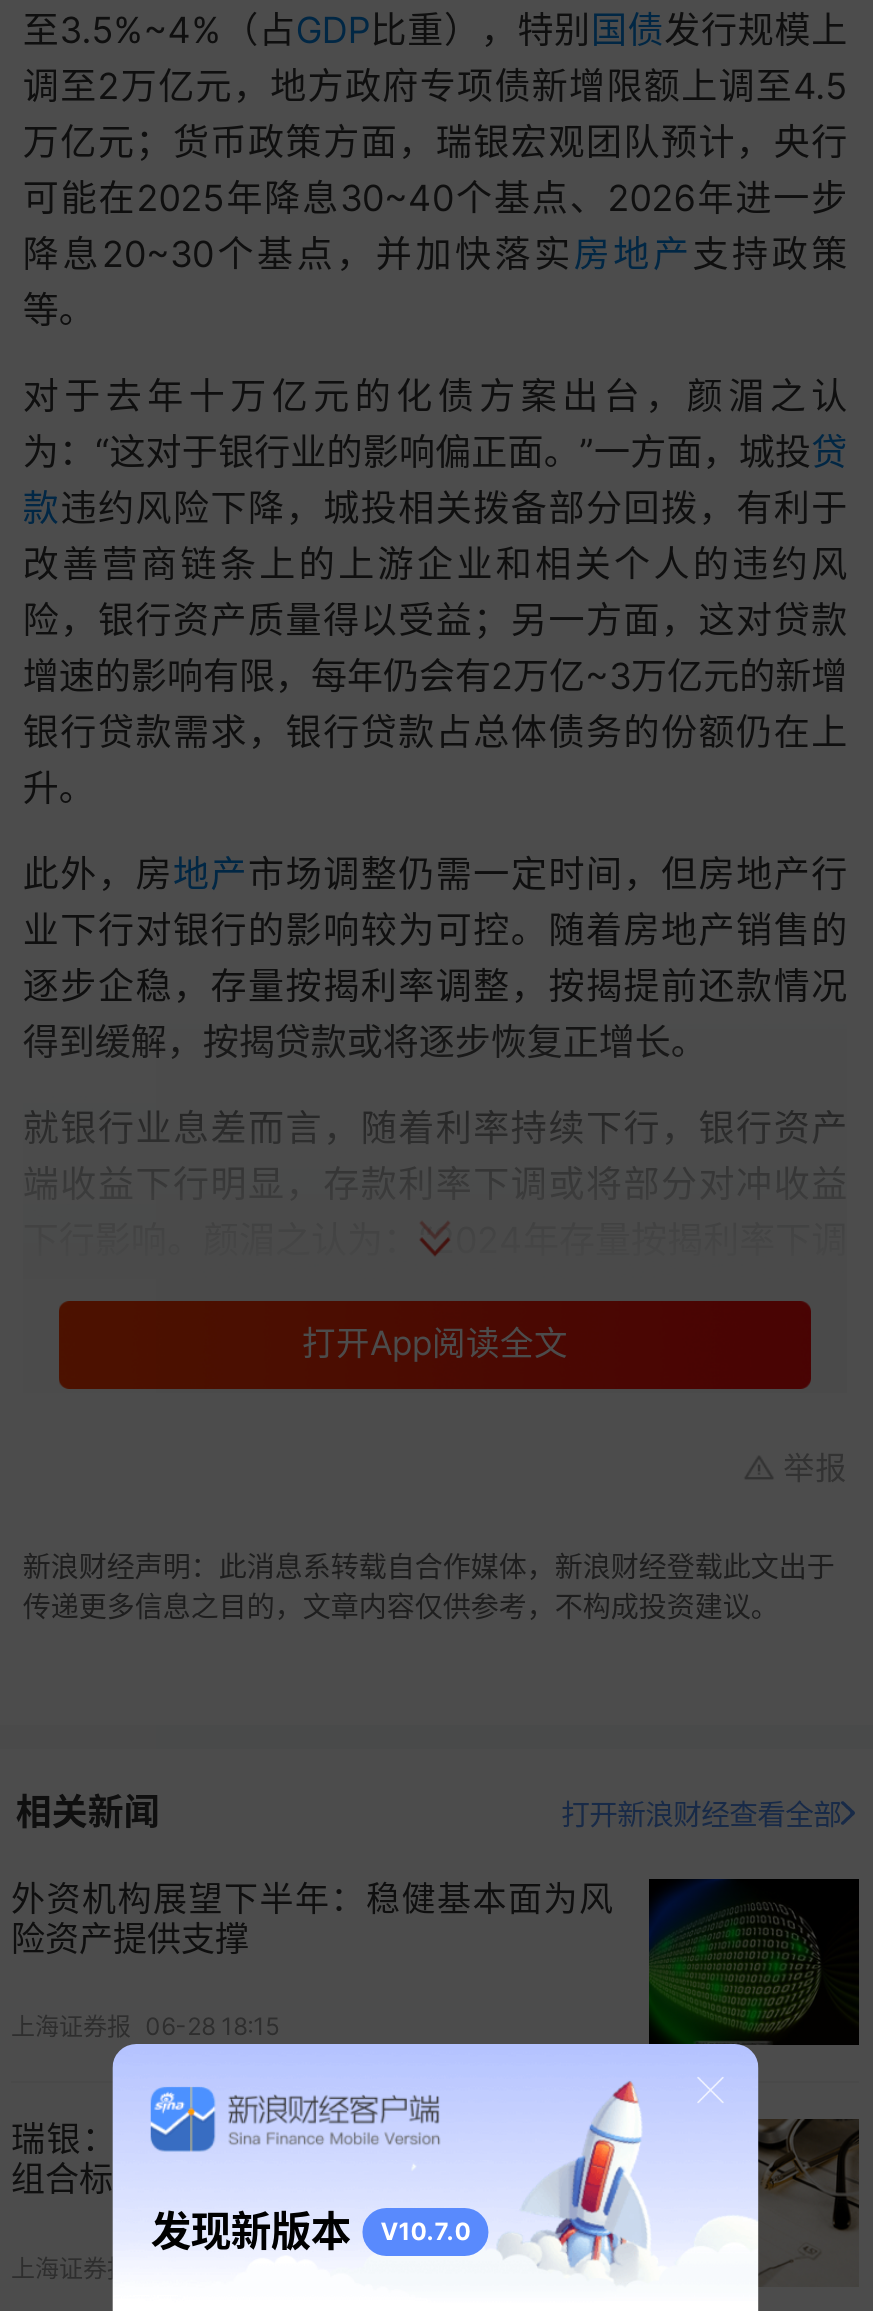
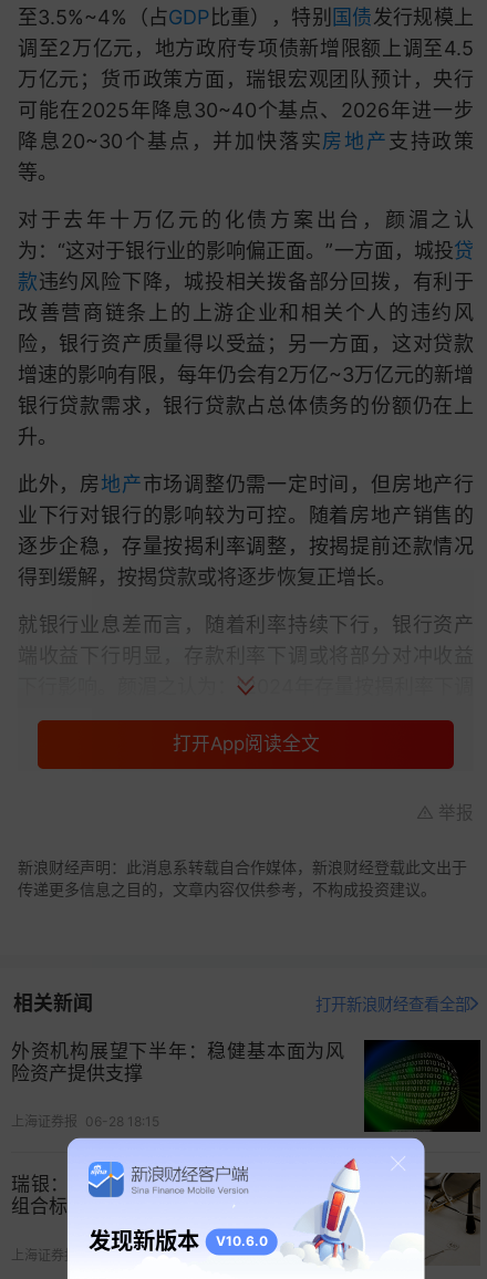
- 发现新版本 V10.7.0
+ 发现新版本 V10.6.0
